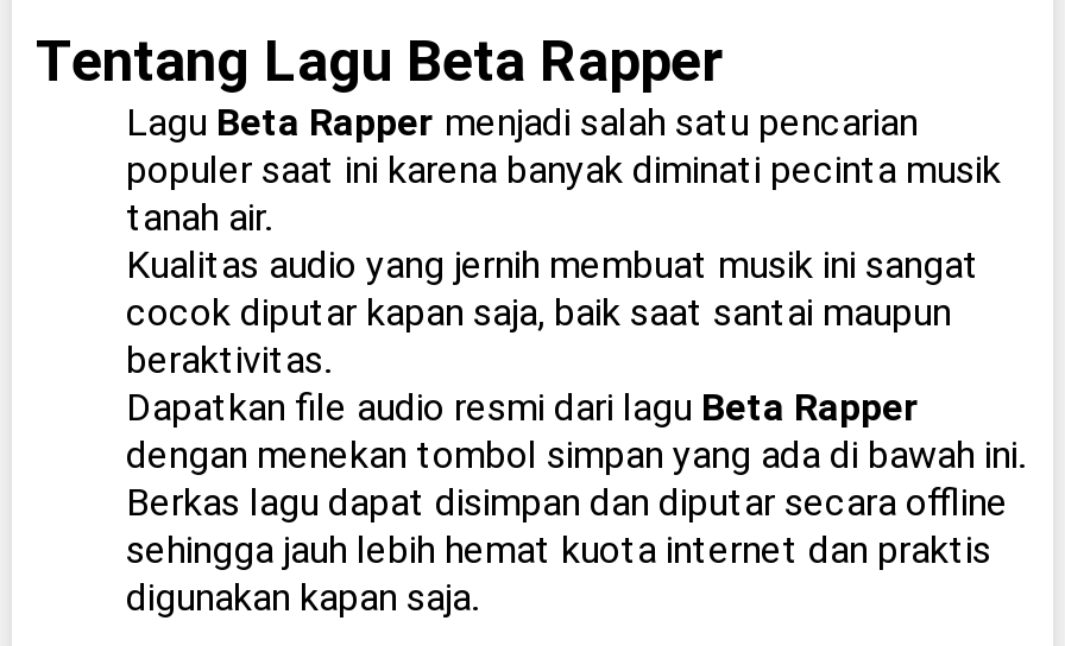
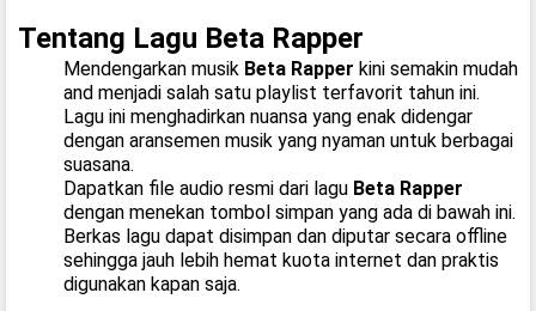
- Lagu Beta Rapper menjadi salah satu pencarian
- populer saat ini karena banyak diminati pecinta musik
- tanah air.
- Kualitas audio yang jernih membuat musik ini sangat
- cocok diputar kapan saja, baik saat santai maupun
- beraktivitas.
+ Mendengarkan musik Beta Rapper kini semakin mudah
+ and menjadi salah satu playlist terfavorit tahun ini.
+ Lagu ini menghadirkan nuansa yang enak didengar
+ dengan aransemen musik yang nyaman untuk berbagai
+ suasana.
